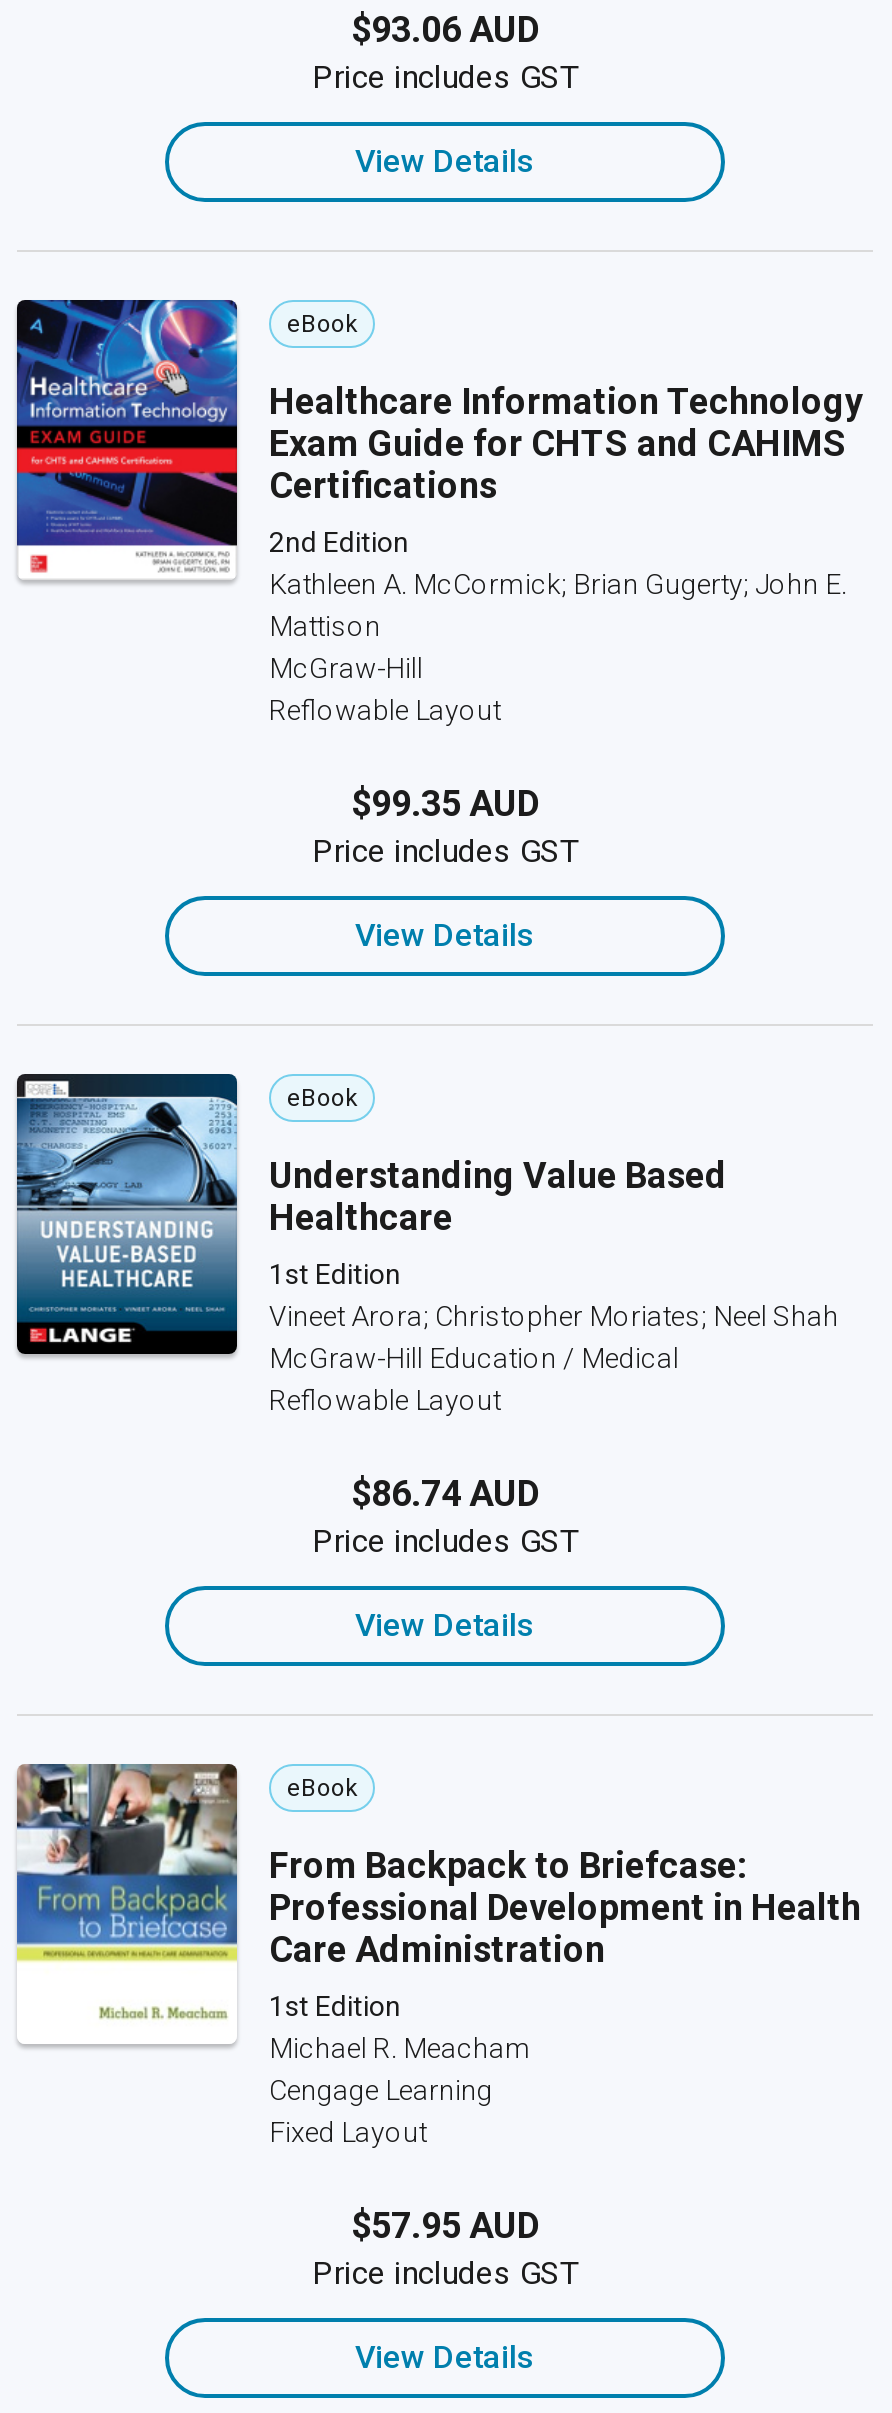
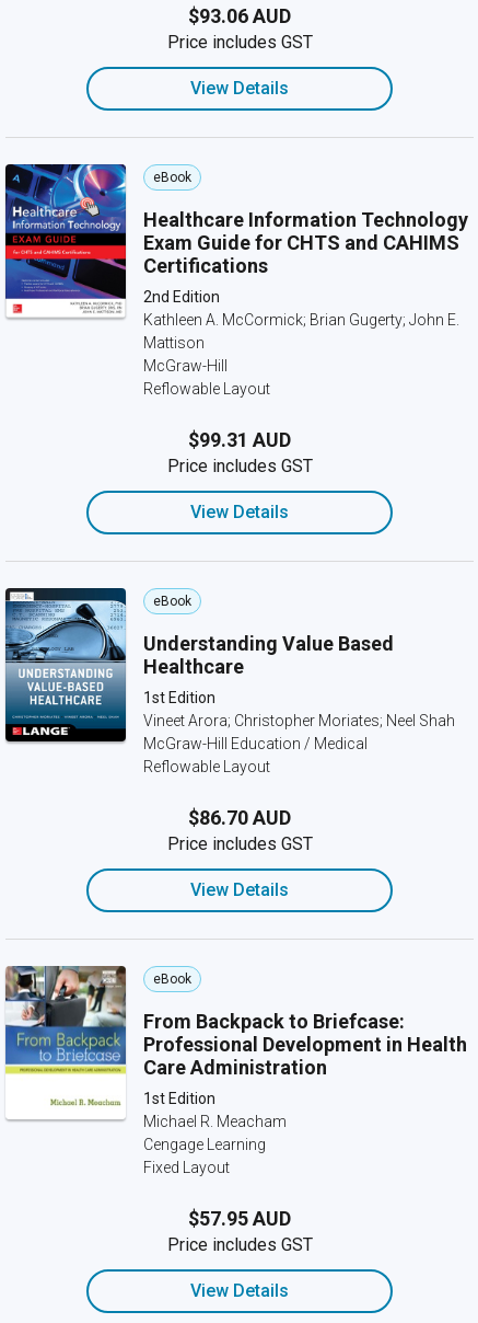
- $99.35 AUD
+ $99.31 AUD

- $86.74 AUD
+ $86.70 AUD
